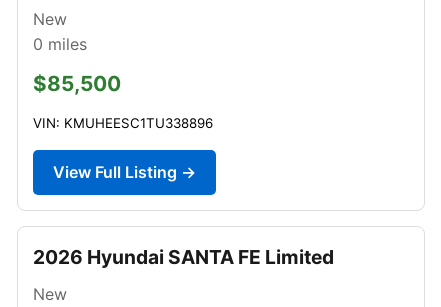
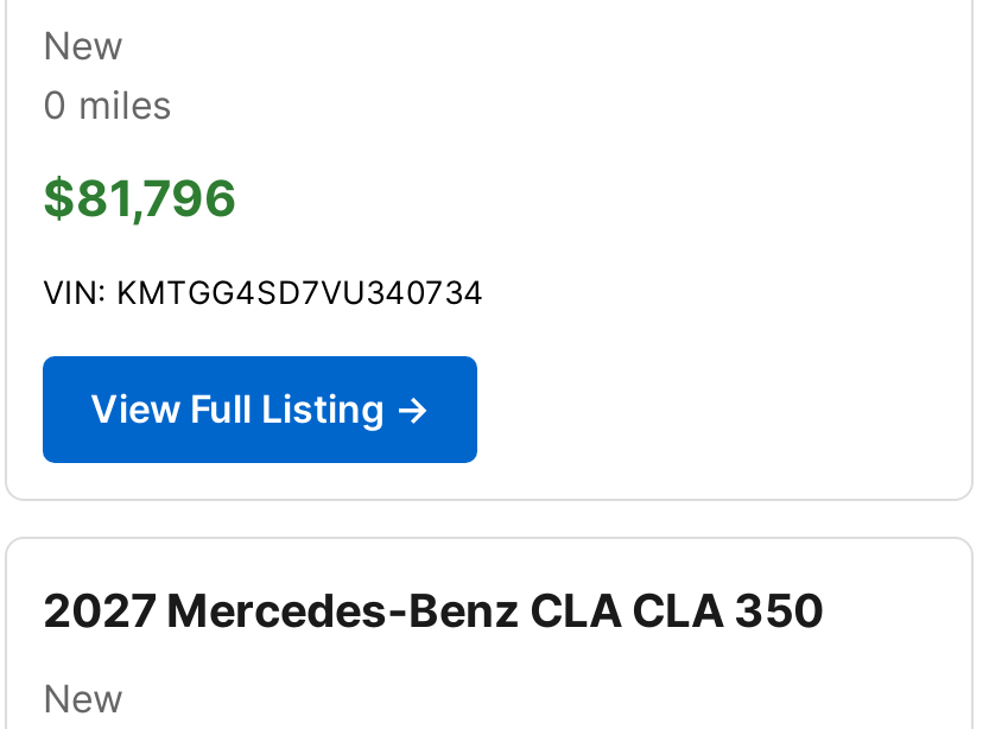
- $85,500
+ $81,796

- VIN: KMUHEESC1TU338896
+ VIN: KMTGG4SD7VU340734

- 2026 Hyundai SANTA FE Limited
+ 2027 Mercedes-Benz CLA CLA 350
